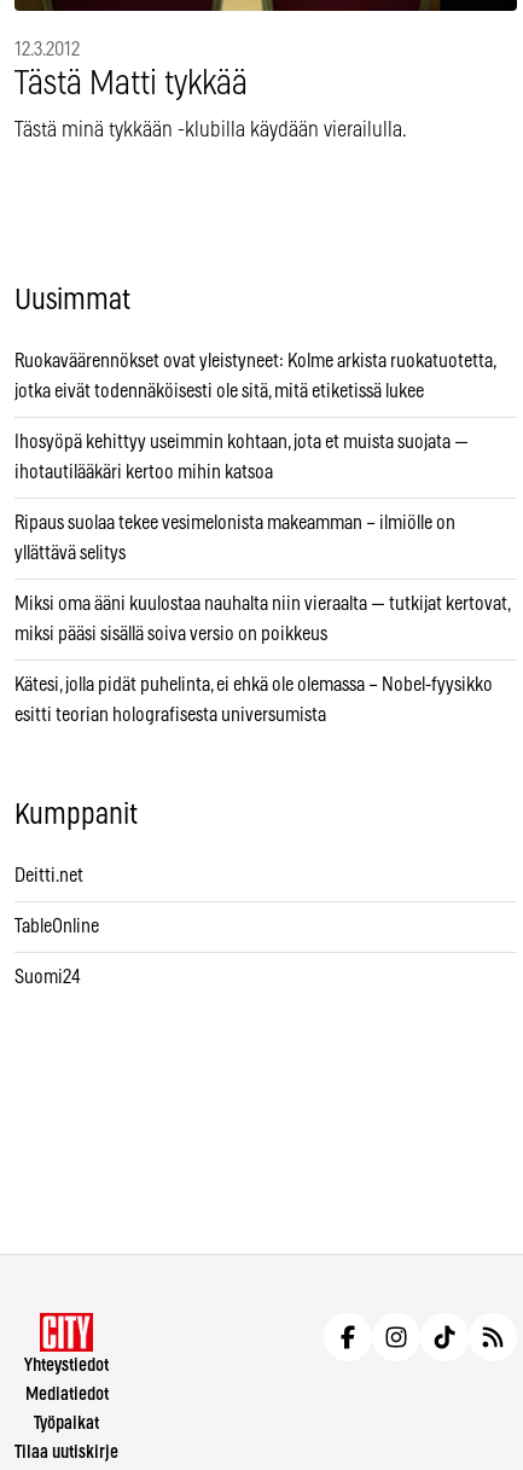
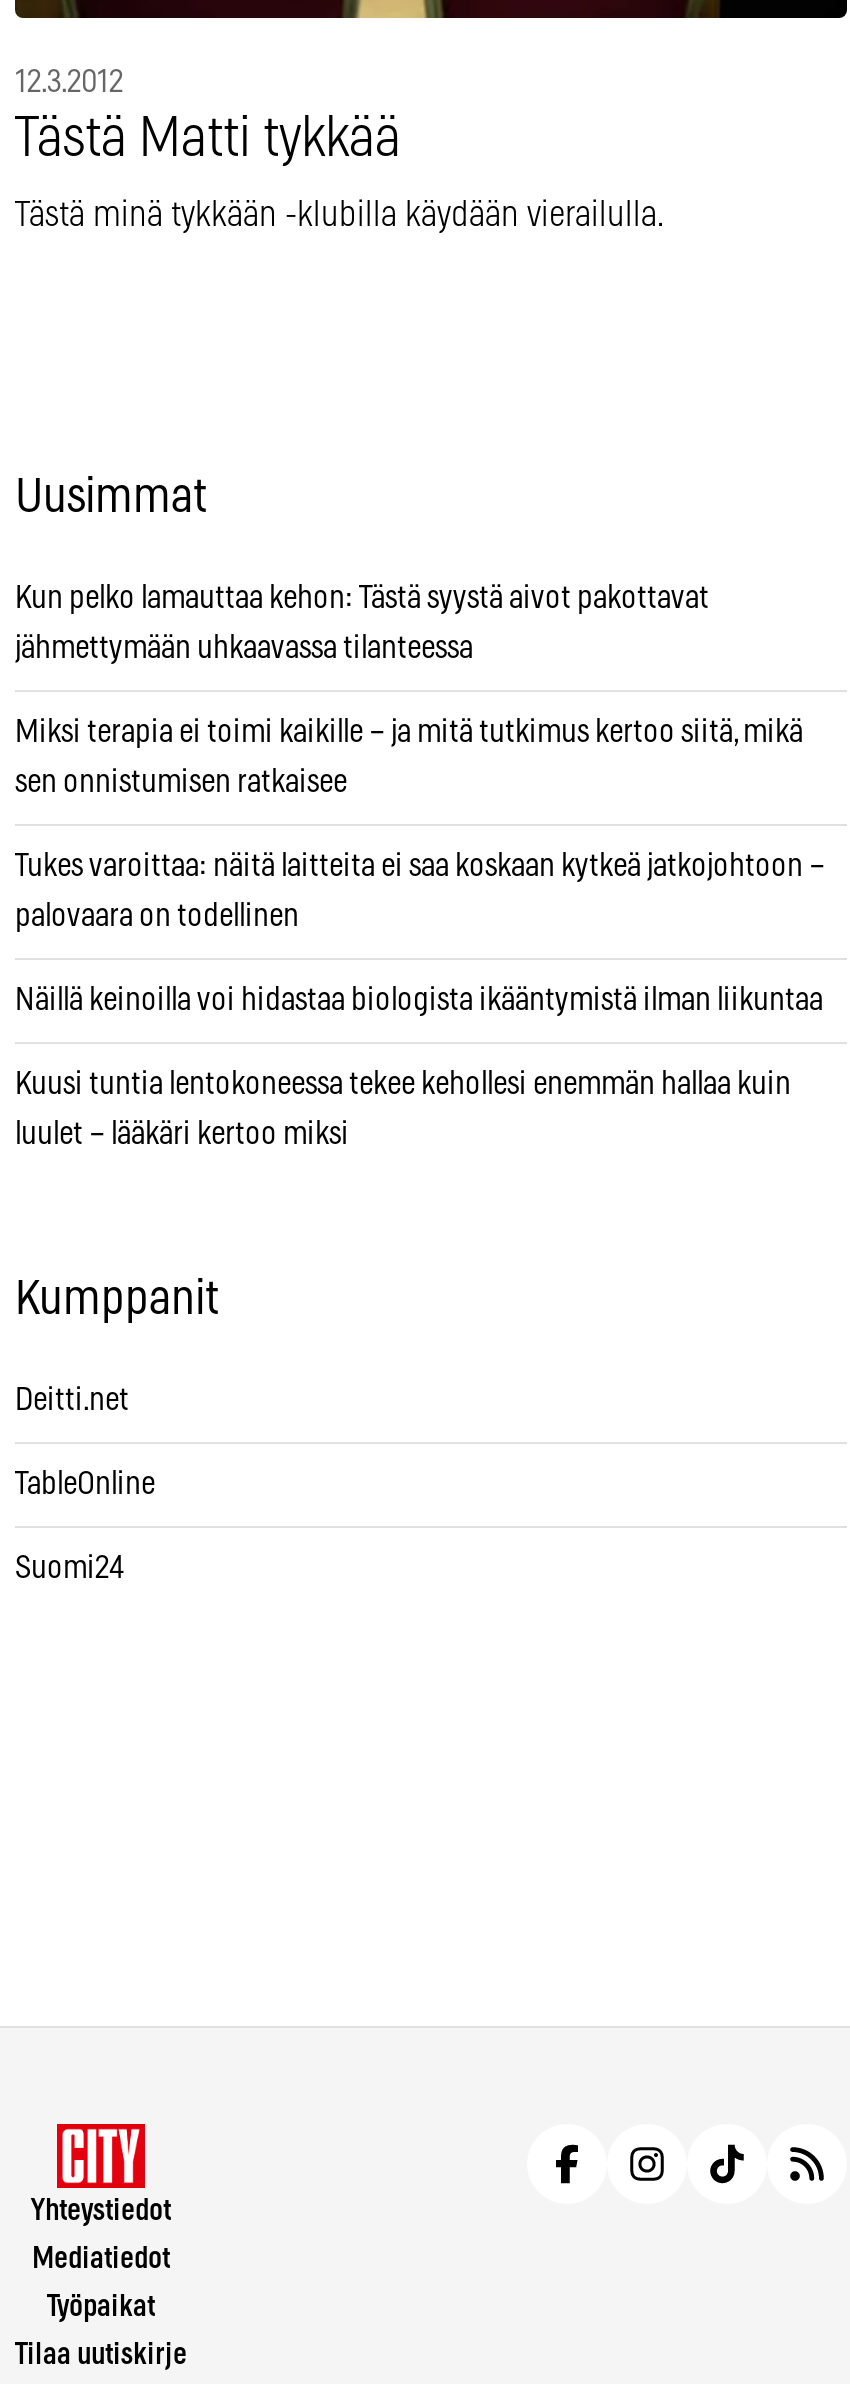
- Ruokaväärennökset ovat yleistyneet: Kolme arkista ruokatuotetta,
- jotka eivät todennäköisesti ole sitä, mitä etiketissä lukee
- Ihosyöpä kehittyy useimmin kohtaan, jota et muista suojata —
- ihotautilääkäri kertoo mihin katsoa
- Ripaus suolaa tekee vesimelonista makeamman – ilmiölle on
- yllättävä selitys
- Miksi oma ääni kuulostaa nauhalta niin vieraalta — tutkijat kertovat,
- miksi pääsi sisällä soiva versio on poikkeus
- Kätesi, jolla pidät puhelinta, ei ehkä ole olemassa – Nobel-fyysikko
- esitti teorian holografisesta universumista
+ Kun pelko lamauttaa kehon: Tästä syystä aivot pakottavat
+ jähmettymään uhkaavassa tilanteessa
+ Miksi terapia ei toimi kaikille – ja mitä tutkimus kertoo siitä, mikä
+ sen onnistumisen ratkaisee
+ Tukes varoittaa: näitä laitteita ei saa koskaan kytkeä jatkojohtoon –
+ palovaara on todellinen
+ Näillä keinoilla voi hidastaa biologista ikääntymistä ilman liikuntaa
+ Kuusi tuntia lentokoneessa tekee kehollesi enemmän hallaa kuin
+ luulet – lääkäri kertoo miksi
